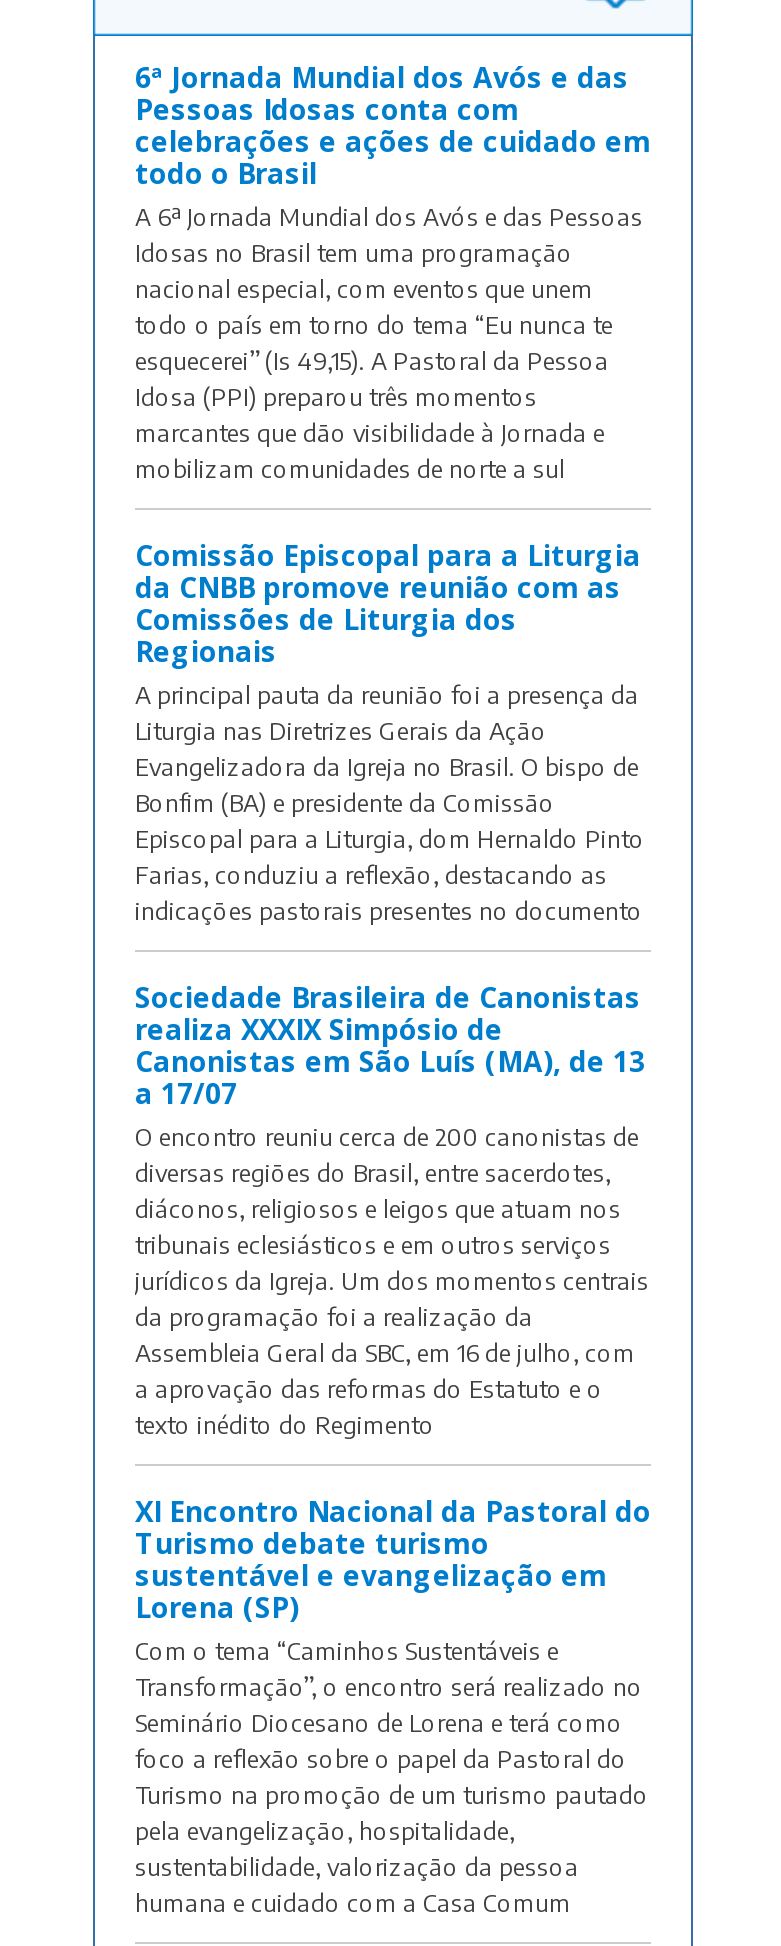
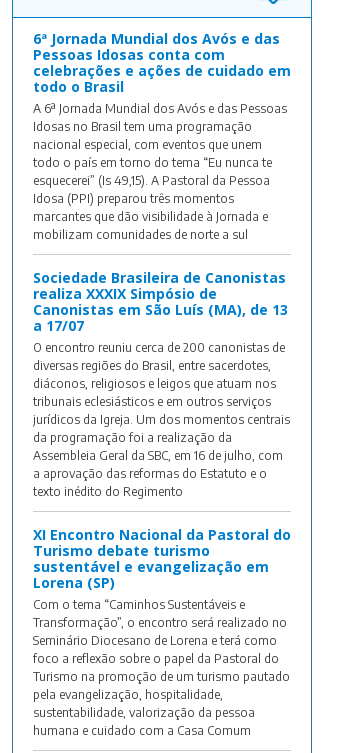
- Comissão Episcopal para a Liturgia
- da CNBB promove reunião com as
- Comissões de Liturgia dos
- Regionais
- A principal pauta da reunião foi a presença da
- Liturgia nas Diretrizes Gerais da Ação
- Evangelizadora da Igreja no Brasil. O bispo de
- Bonfim (BA) e presidente da Comissão
- Episcopal para a Liturgia, dom Hernaldo Pinto
- Farias, conduziu a reflexão, destacando as
- indicações pastorais presentes no documento
